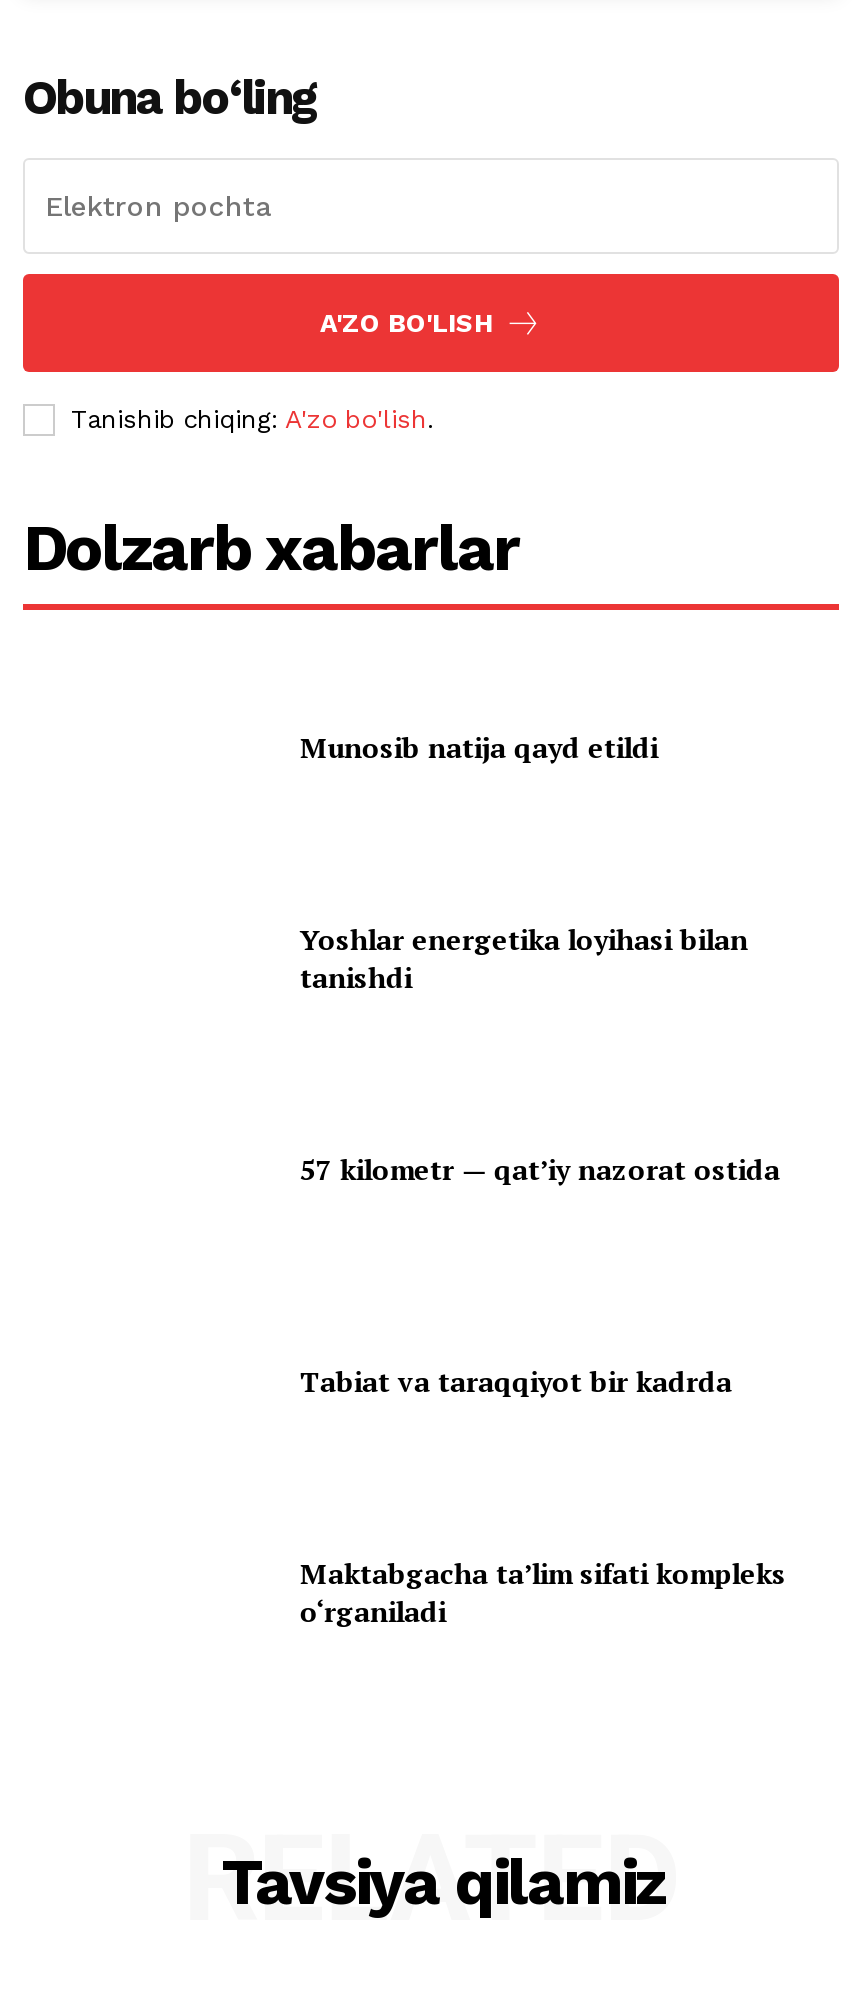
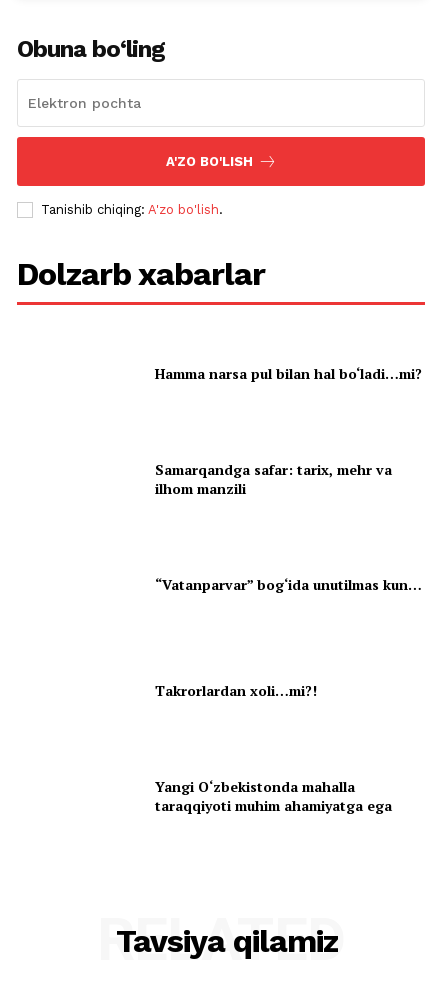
- Munosib natija qayd etildi
+ Hamma narsa pul bilan hal bo‘ladi…mi?

- Yoshlar energetika loyihasi bilan
- tanishdi
+ Samarqandga safar: tarix, mehr va
+ ilhom manzili

- 57 kilometr — qat’iy nazorat ostida
+ “Vatanparvar” bog‘ida unutilmas kun…

- Tabiat va taraqqiyot bir kadrda
+ Takrorlardan xoli…mi?!

- Maktabgacha ta’lim sifati kompleks
- o‘rganiladi
+ Yangi O‘zbekistonda mahalla
+ taraqqiyoti muhim ahamiyatga ega
